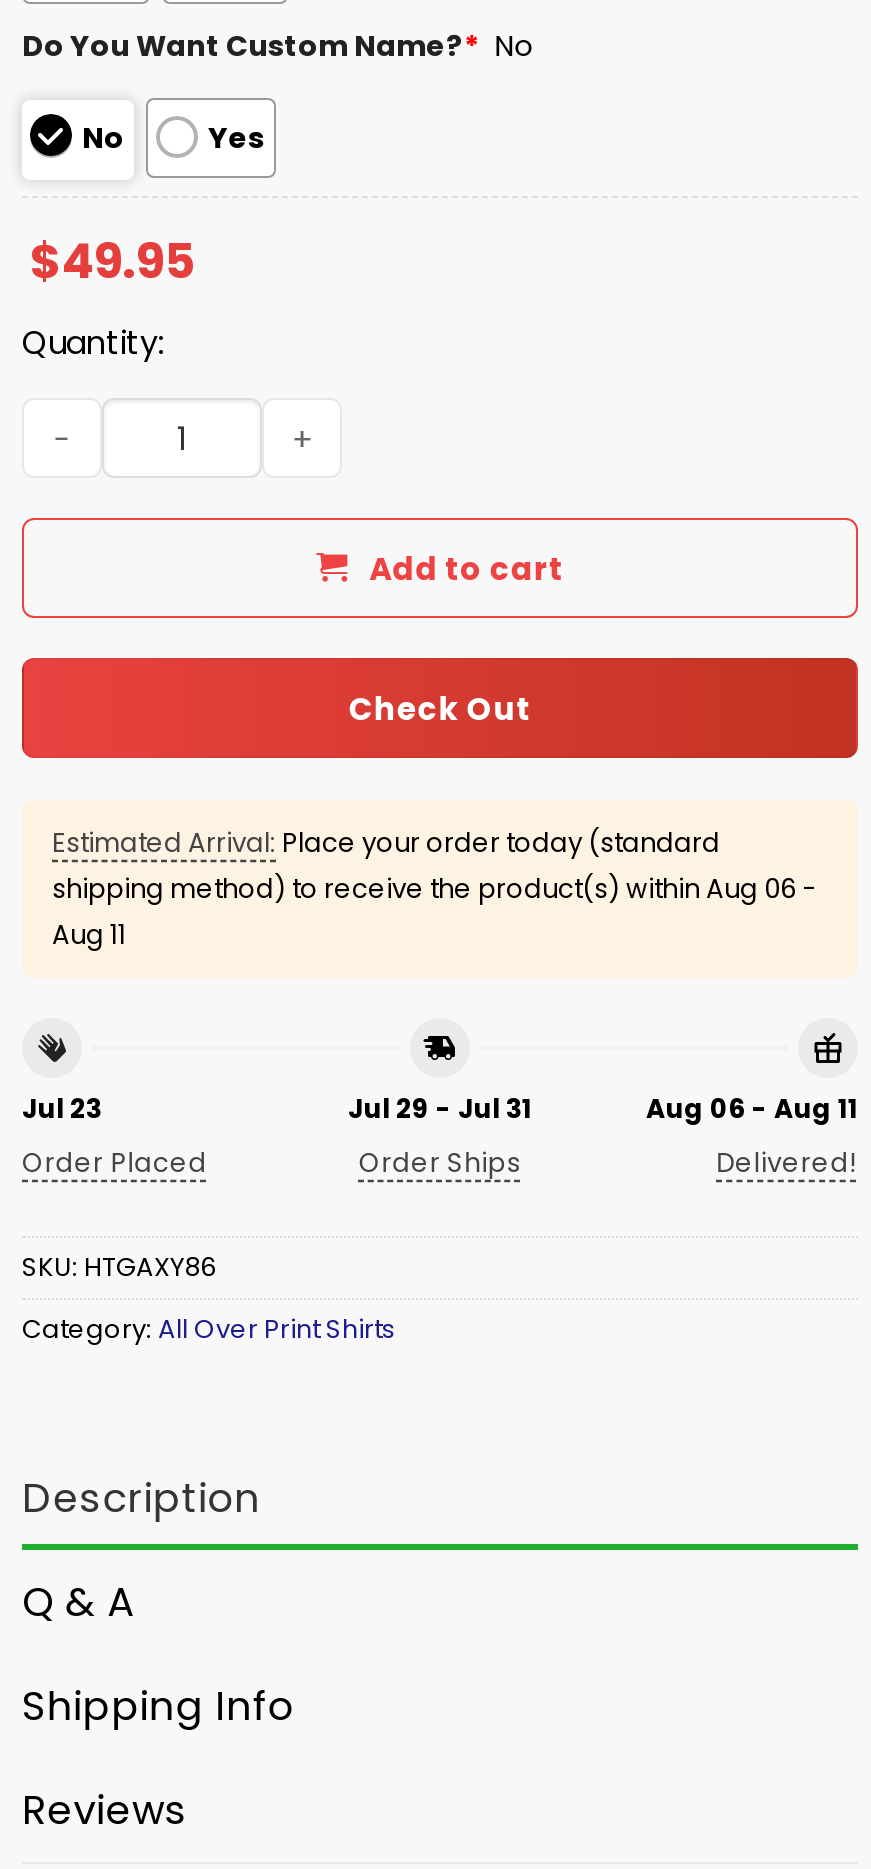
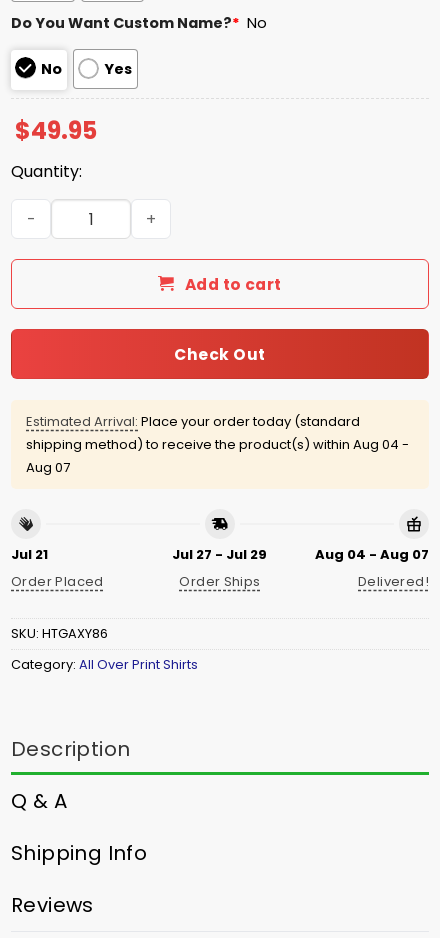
- shipping method) to receive the product(s) within Aug 06 -
+ shipping method) to receive the product(s) within Aug 04 -

- Aug 11
+ Aug 07

- Jul 23
+ Jul 21

- Jul 29 - Jul 31
+ Jul 27 - Jul 29

- Aug 06 - Aug 11
+ Aug 04 - Aug 07
